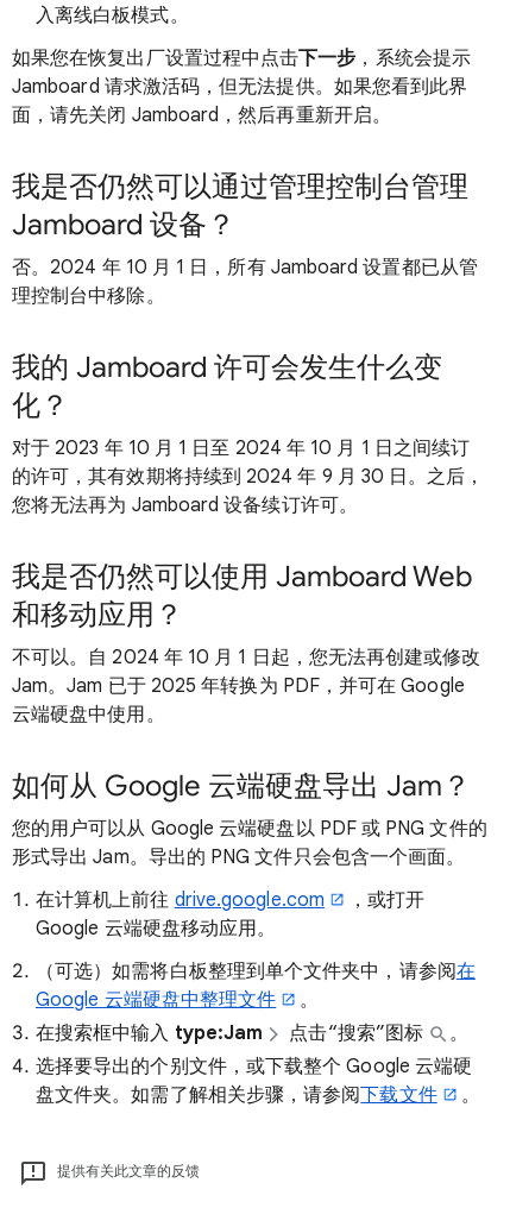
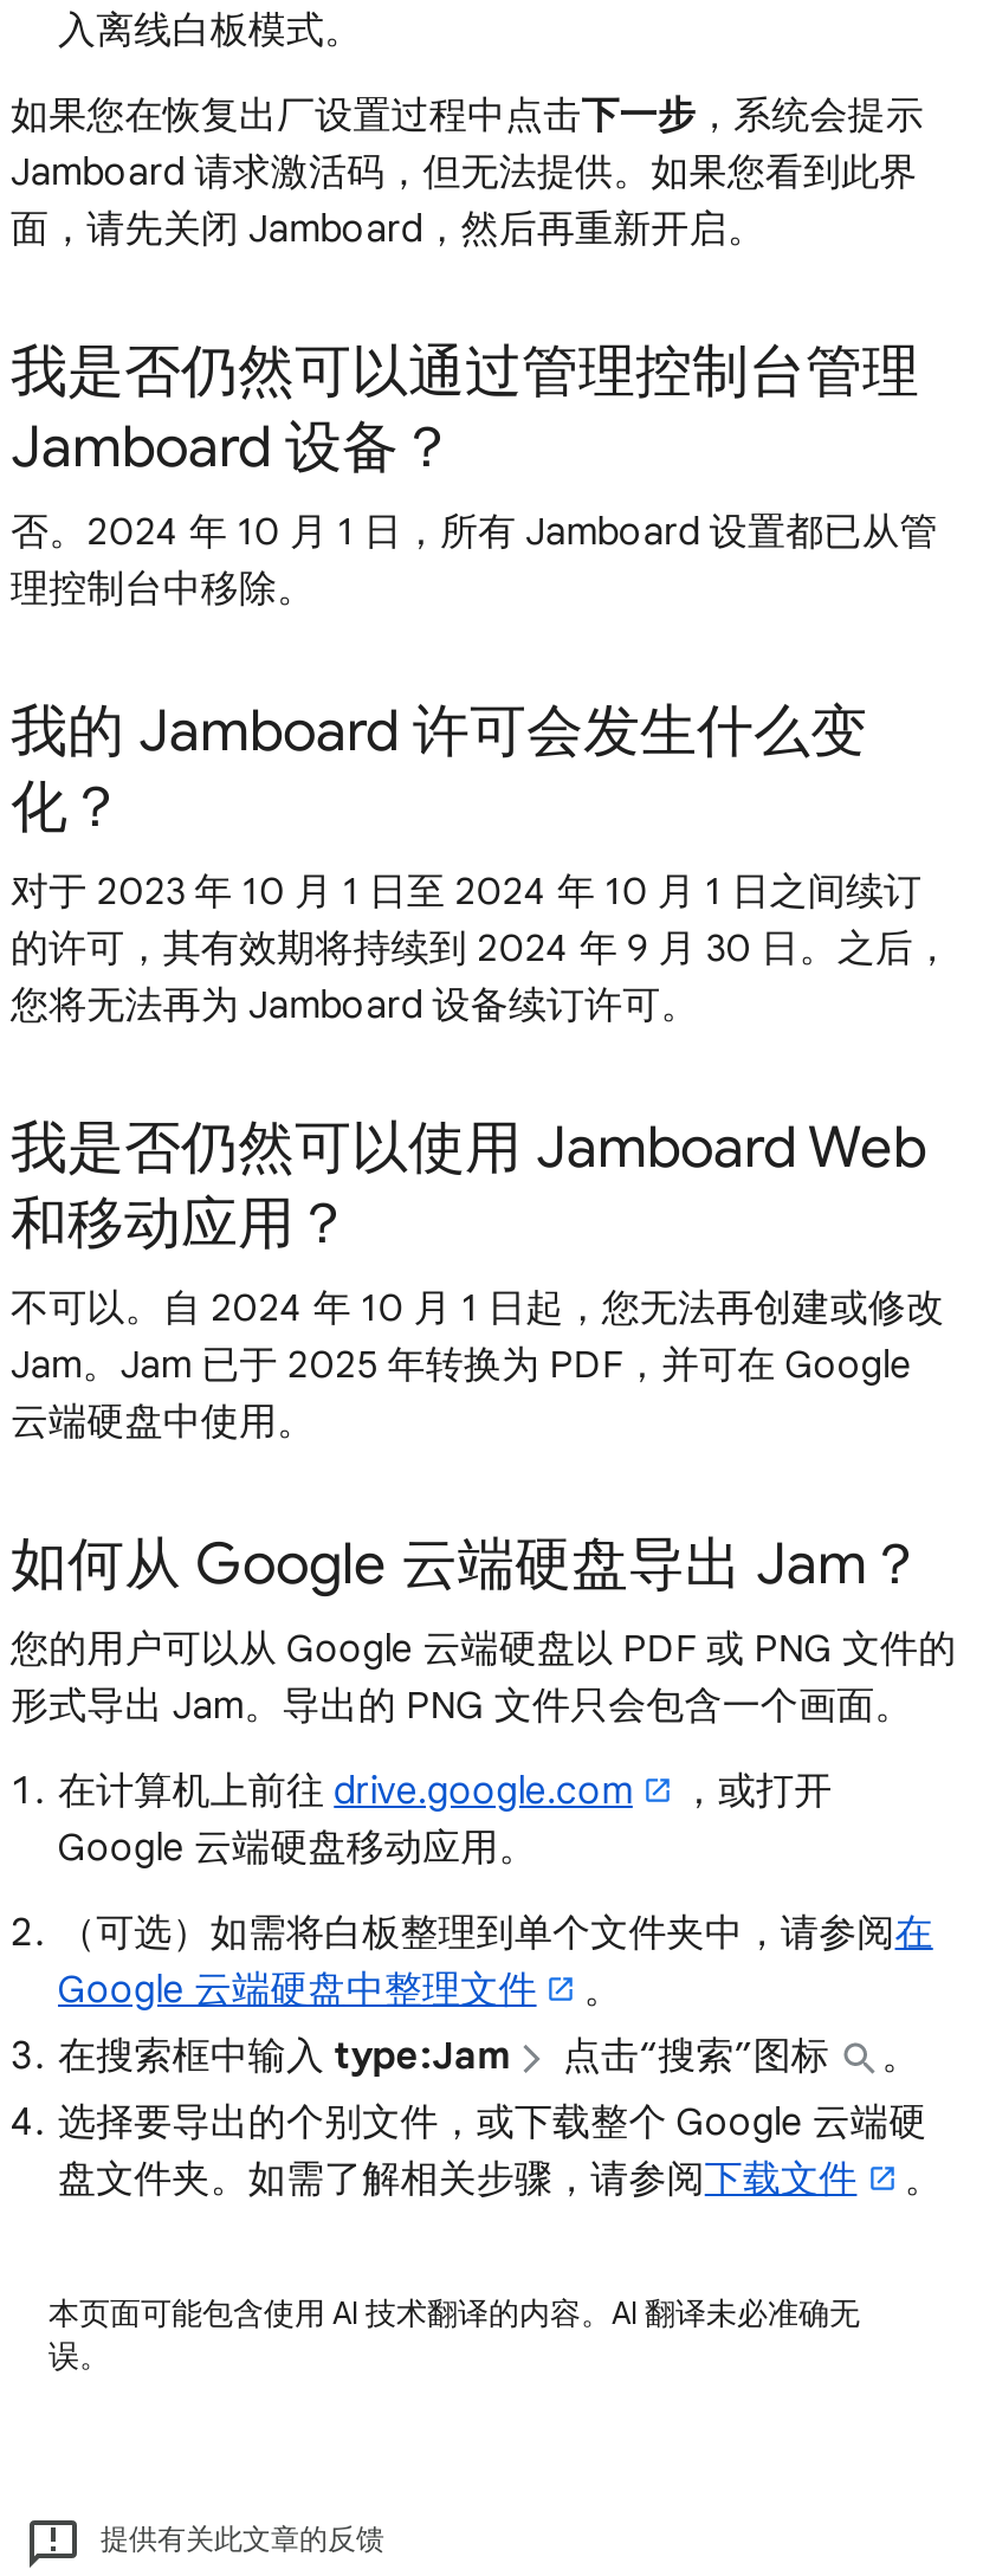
+ 本页面可能包含使用 AI 技术翻译的内容。AI 翻译未必准确无
+ 误。
